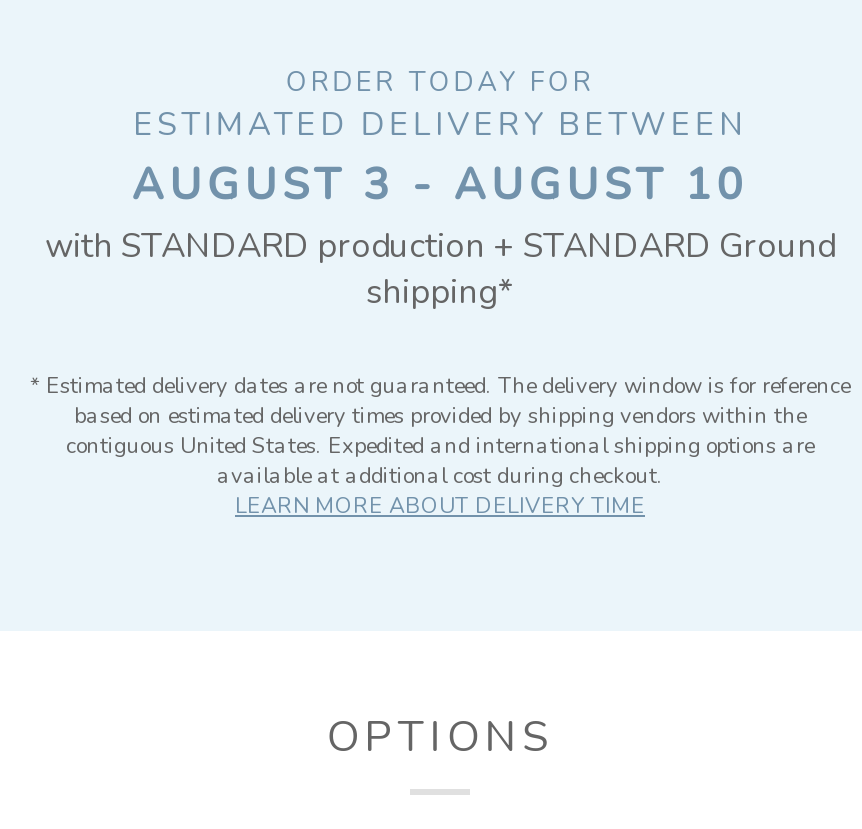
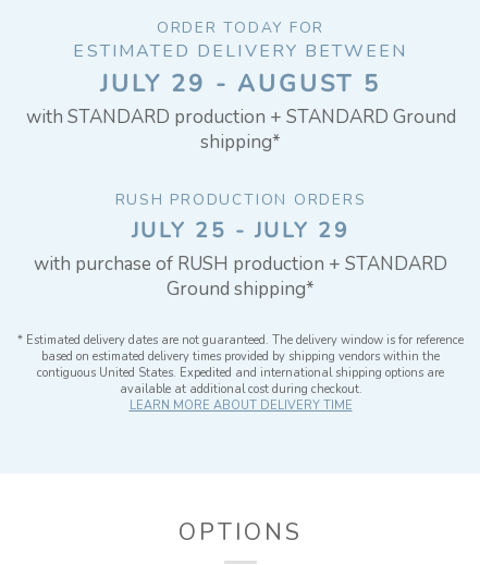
- AUGUST 3 - AUGUST 10
+ JULY 29 - AUGUST 5

+ RUSH PRODUCTION ORDERS
+ JULY 25 - JULY 29
+ with purchase of RUSH production + STANDARD
+ Ground shipping*
